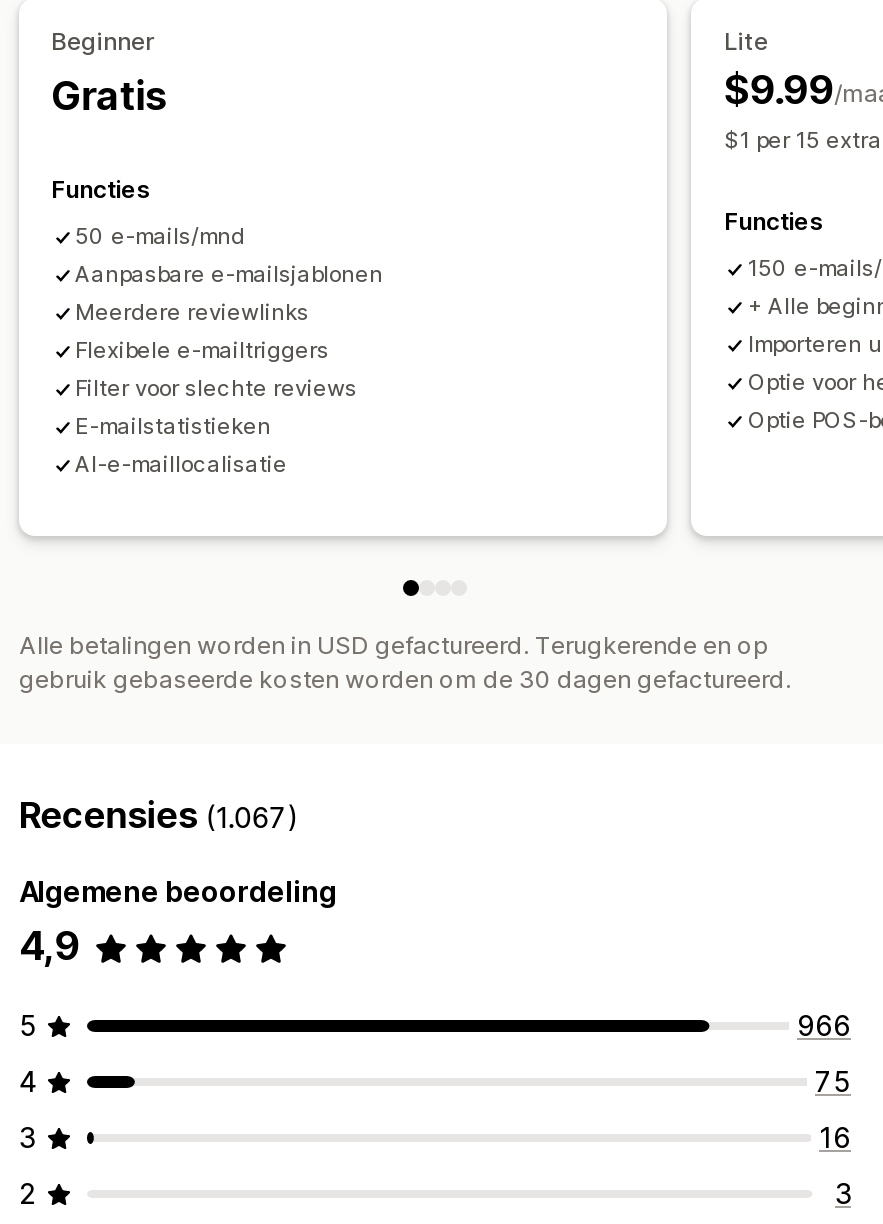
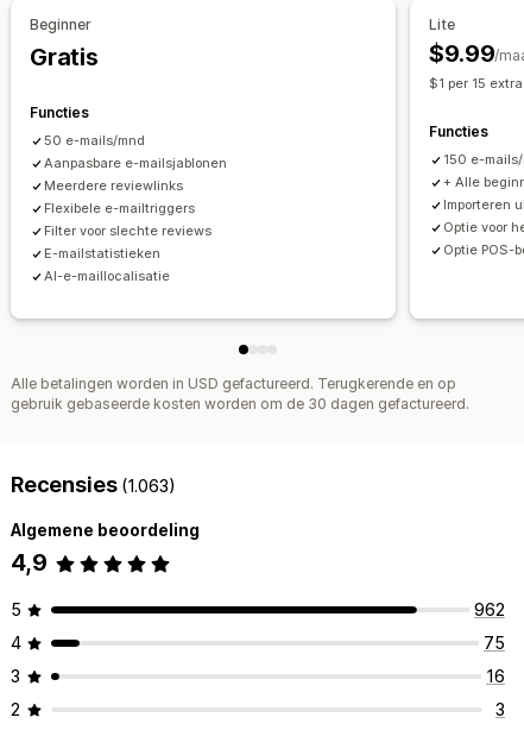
- Recensies (1.067)
+ Recensies (1.063)

- 966
+ 962
